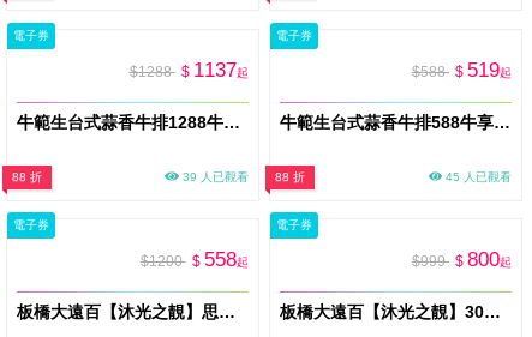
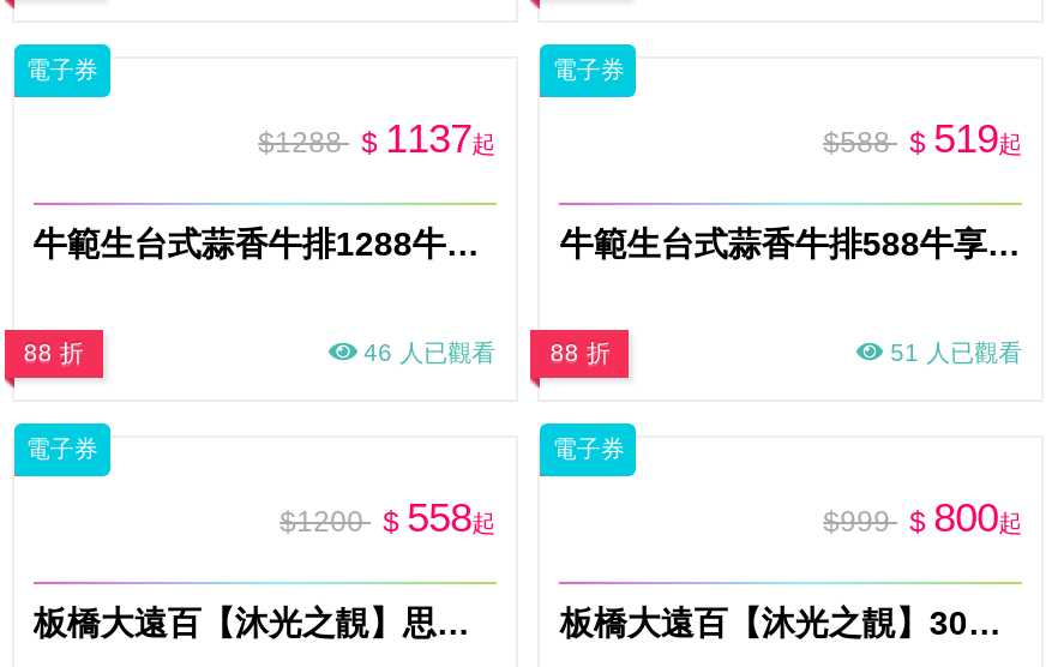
- 39 人已觀看
+ 46 人已觀看

- 45 人已觀看
+ 51 人已觀看
